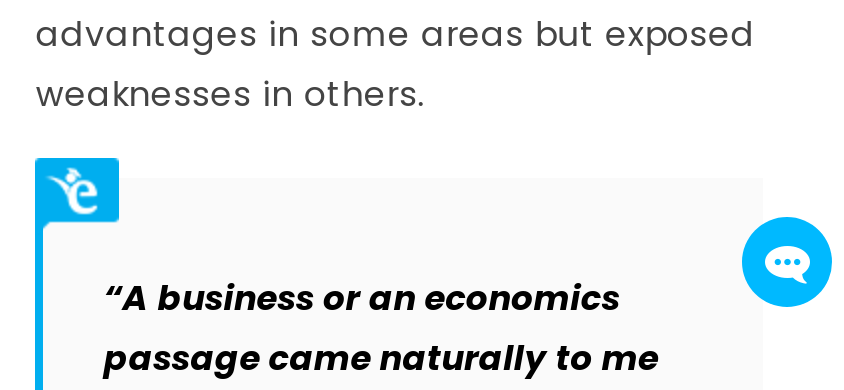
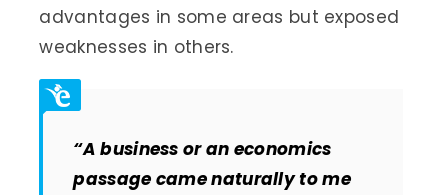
- [image]
